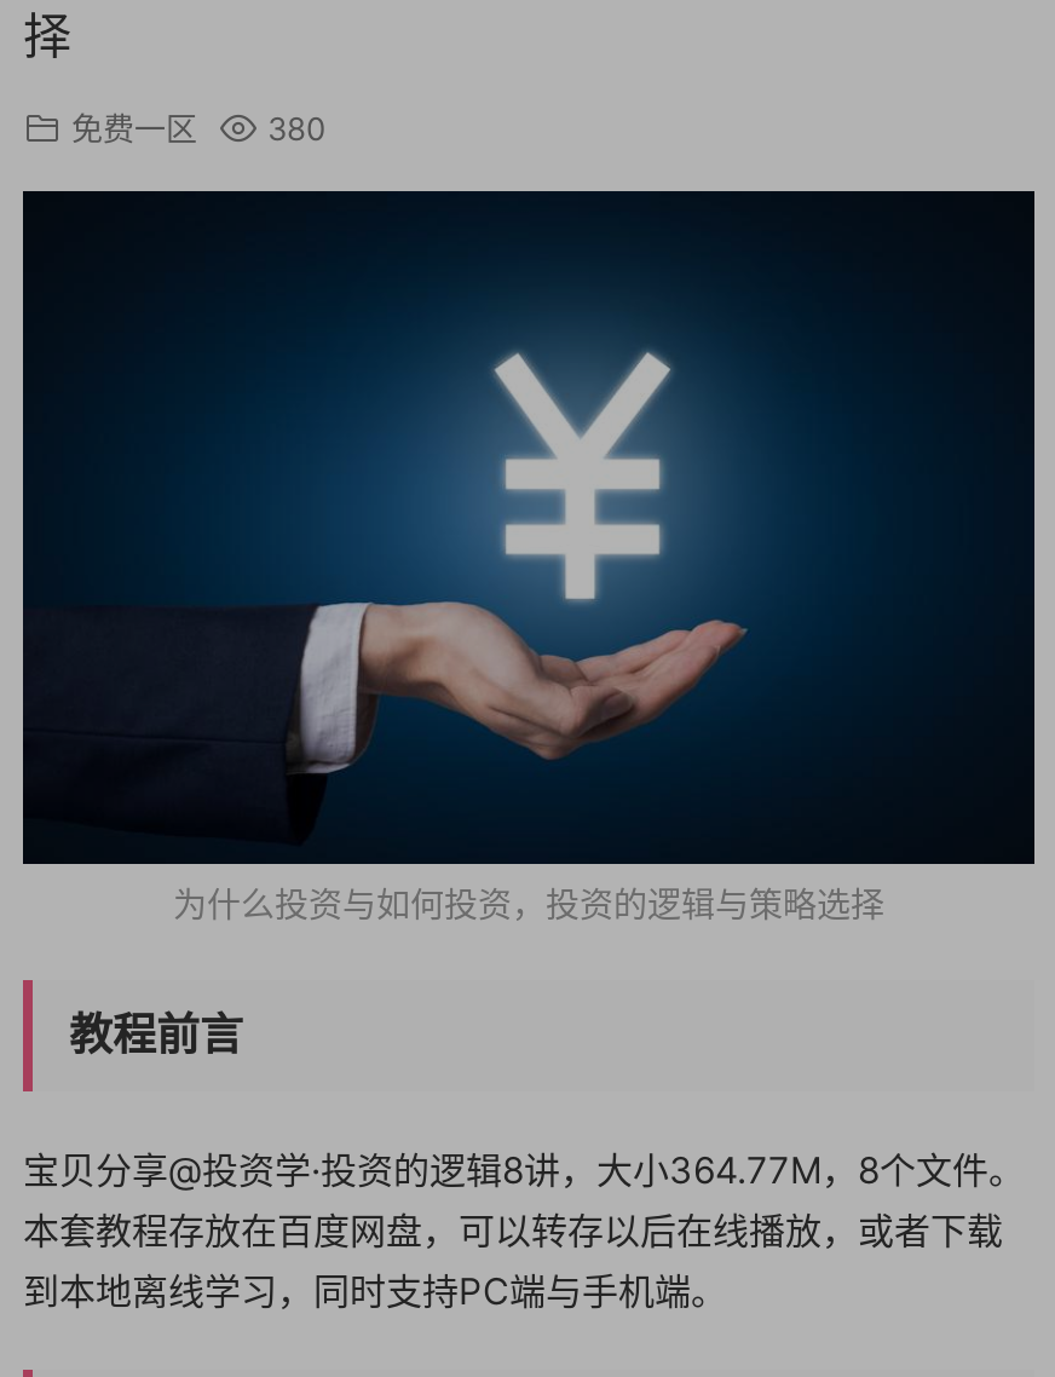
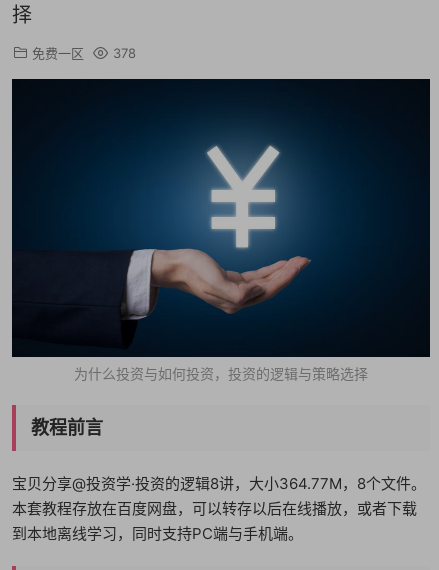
- 免费一区 380
+ 免费一区 378
